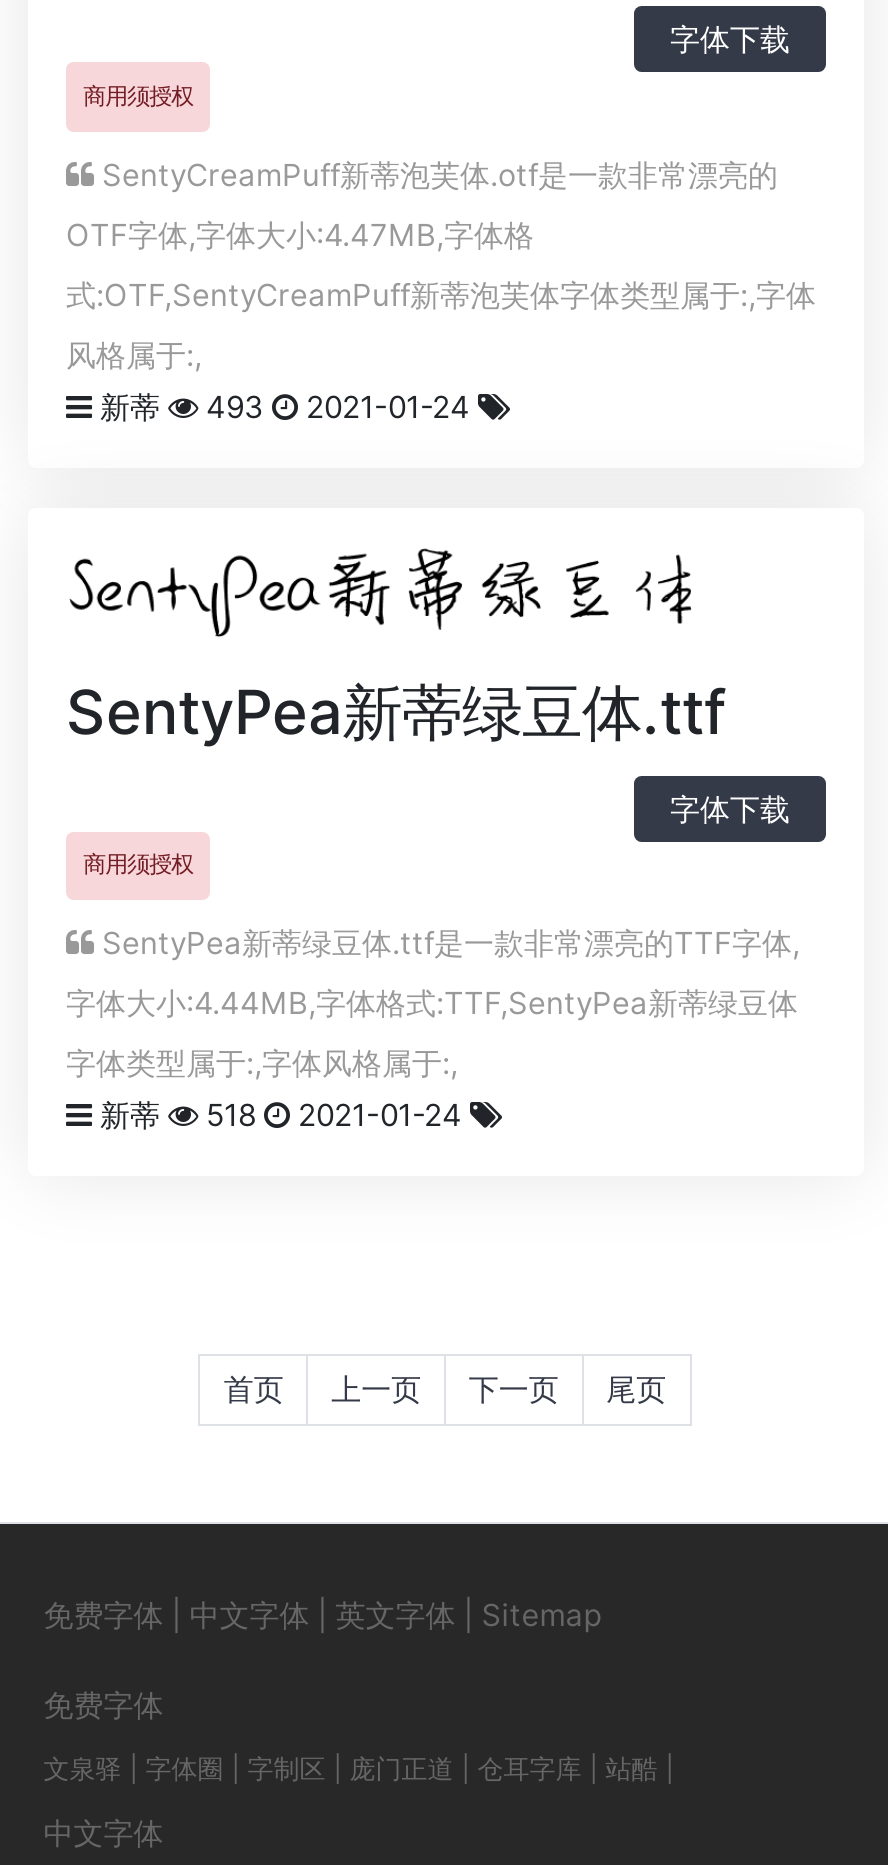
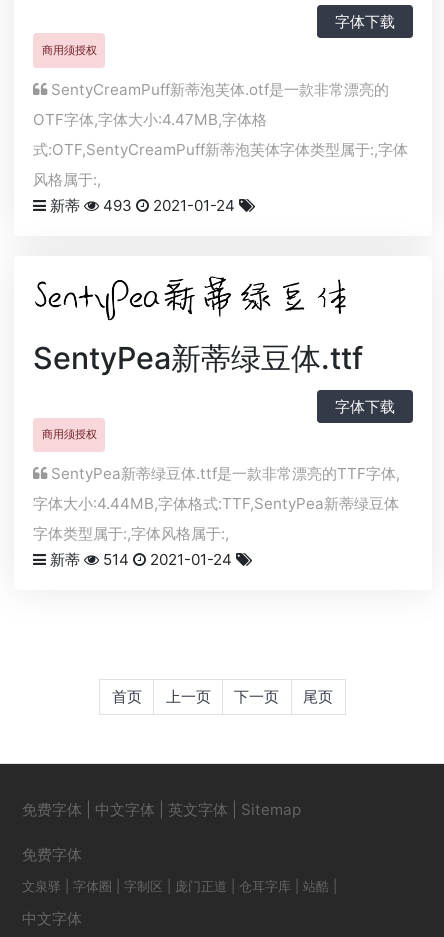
- 新蒂 518 2021-01-24
+ 新蒂 514 2021-01-24
